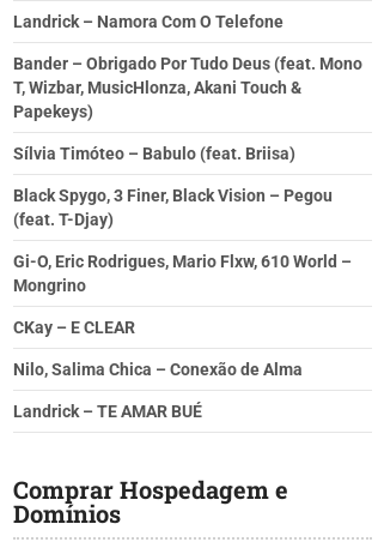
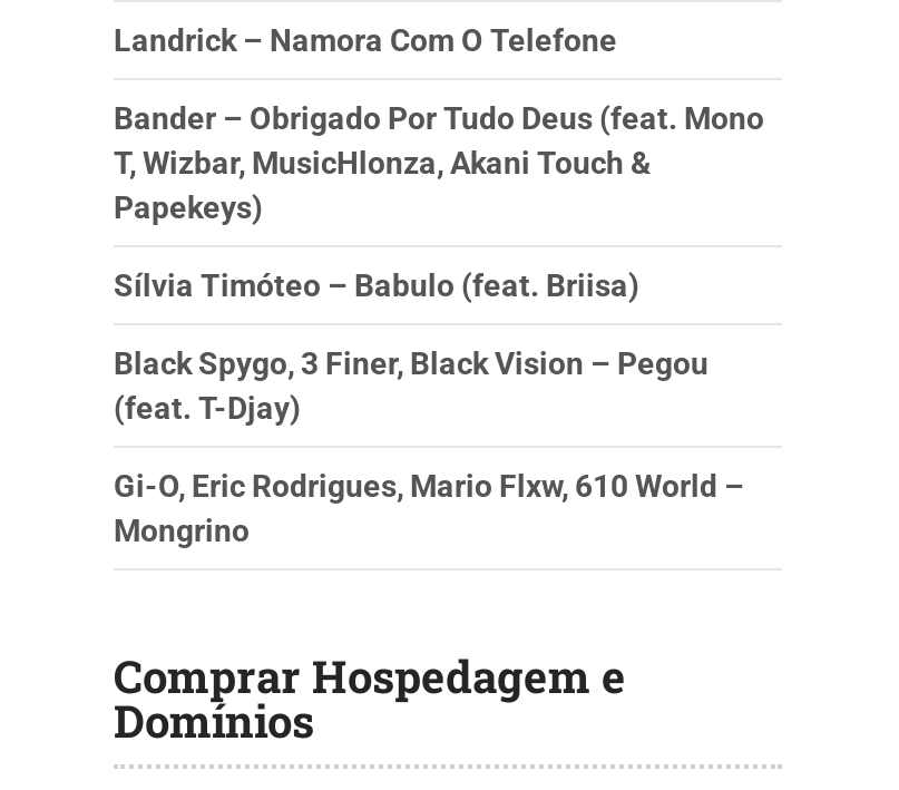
- CKay – E CLEAR
- Nilo, Salima Chica – Conexão de Alma
- Landrick – TE AMAR BUÉ
